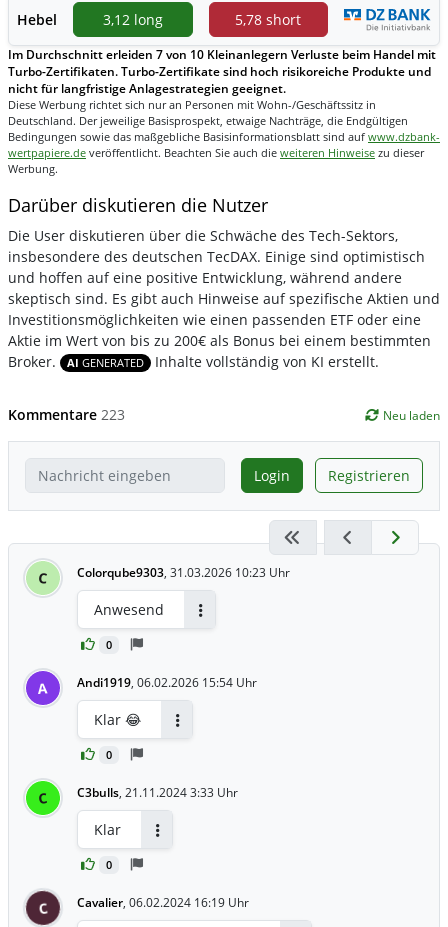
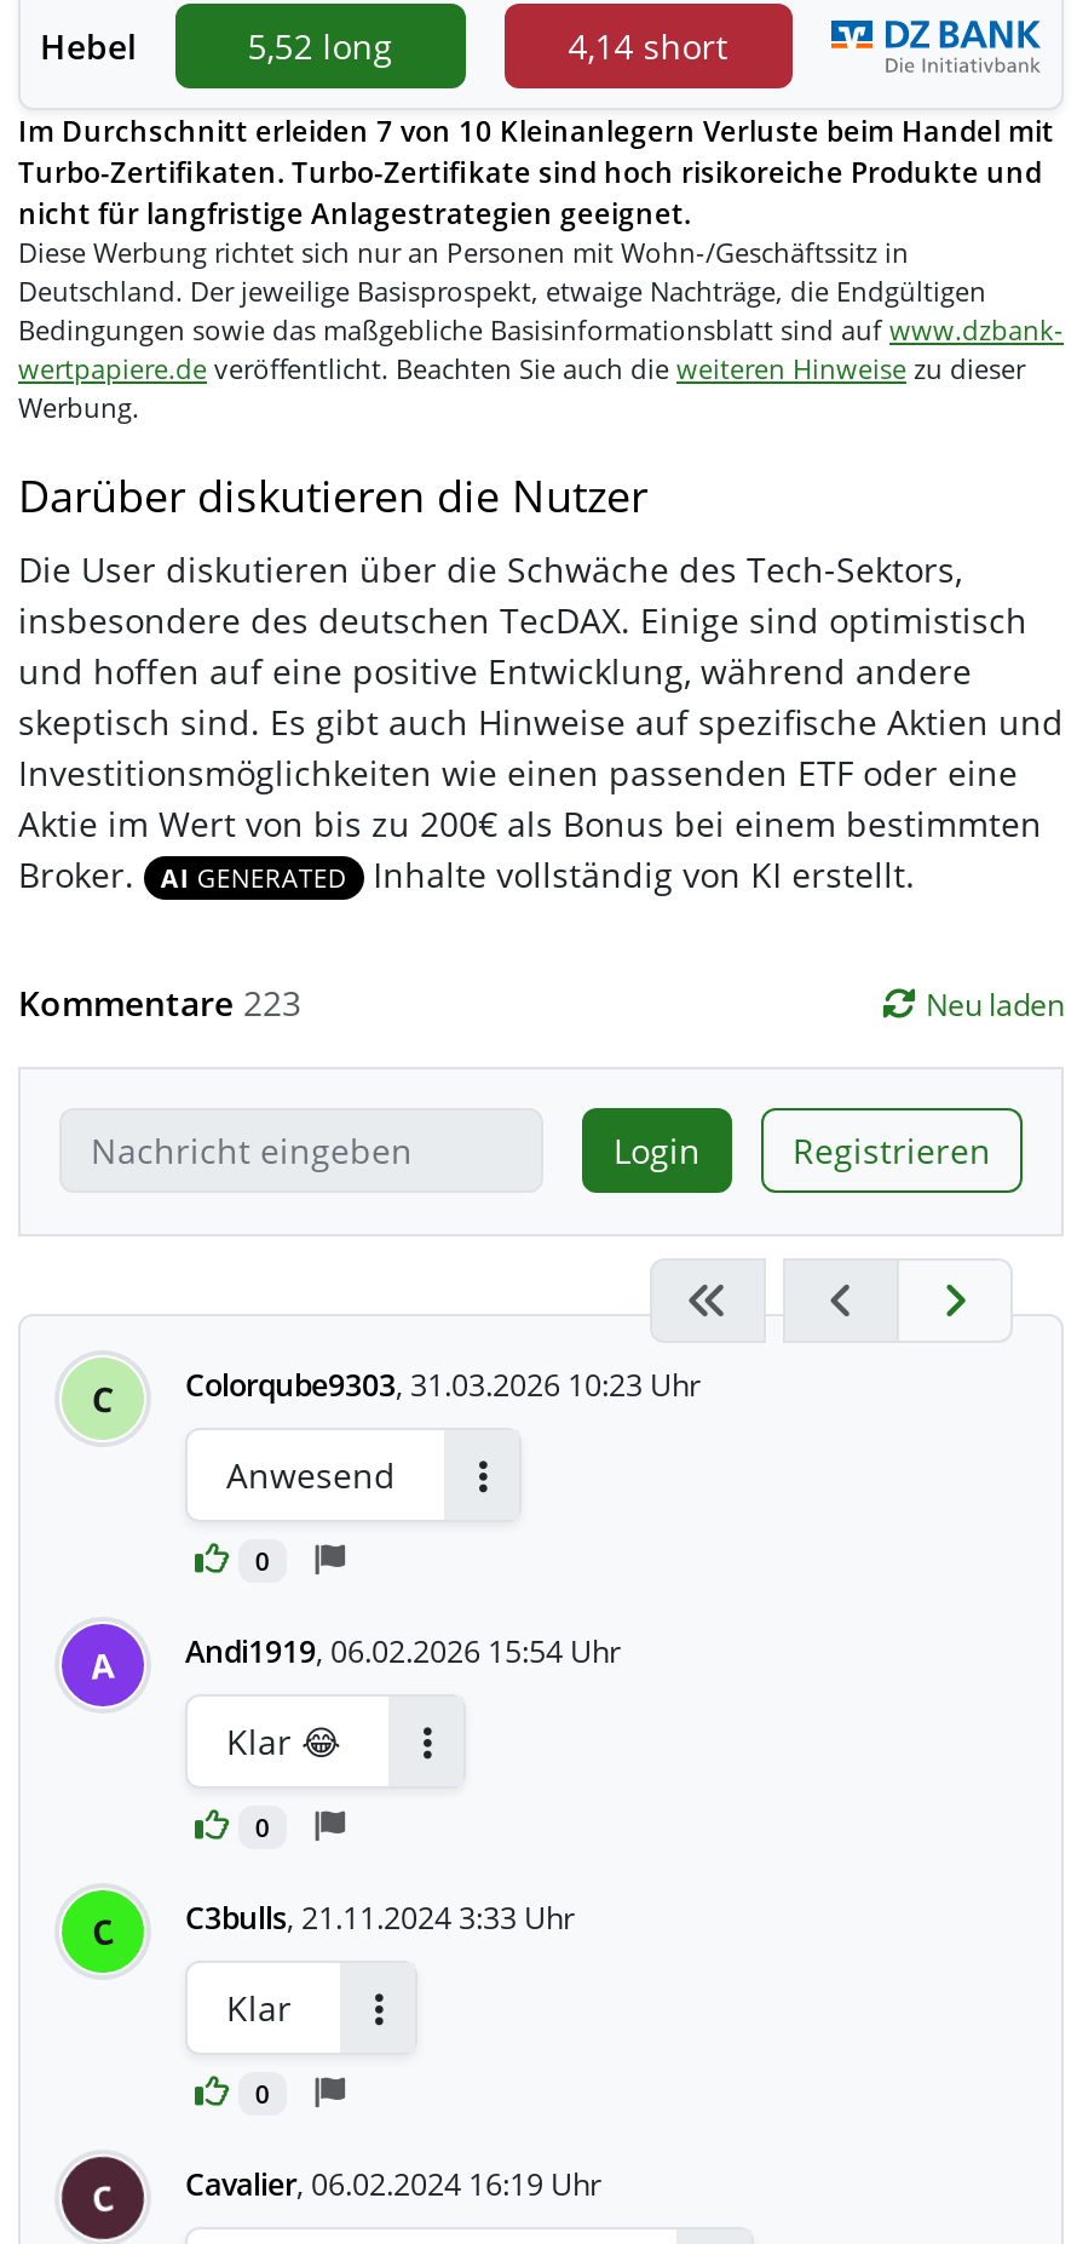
- 3,12 long
+ 5,52 long

- 5,78 short
+ 4,14 short
